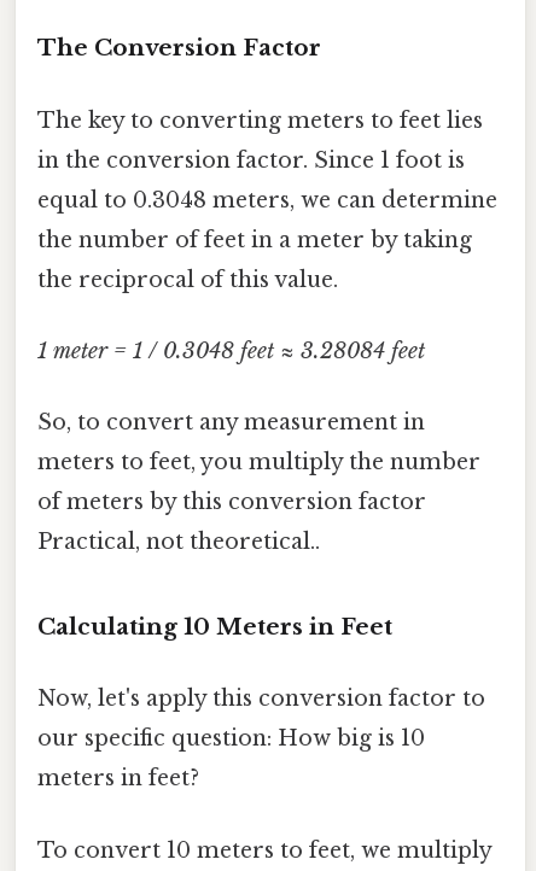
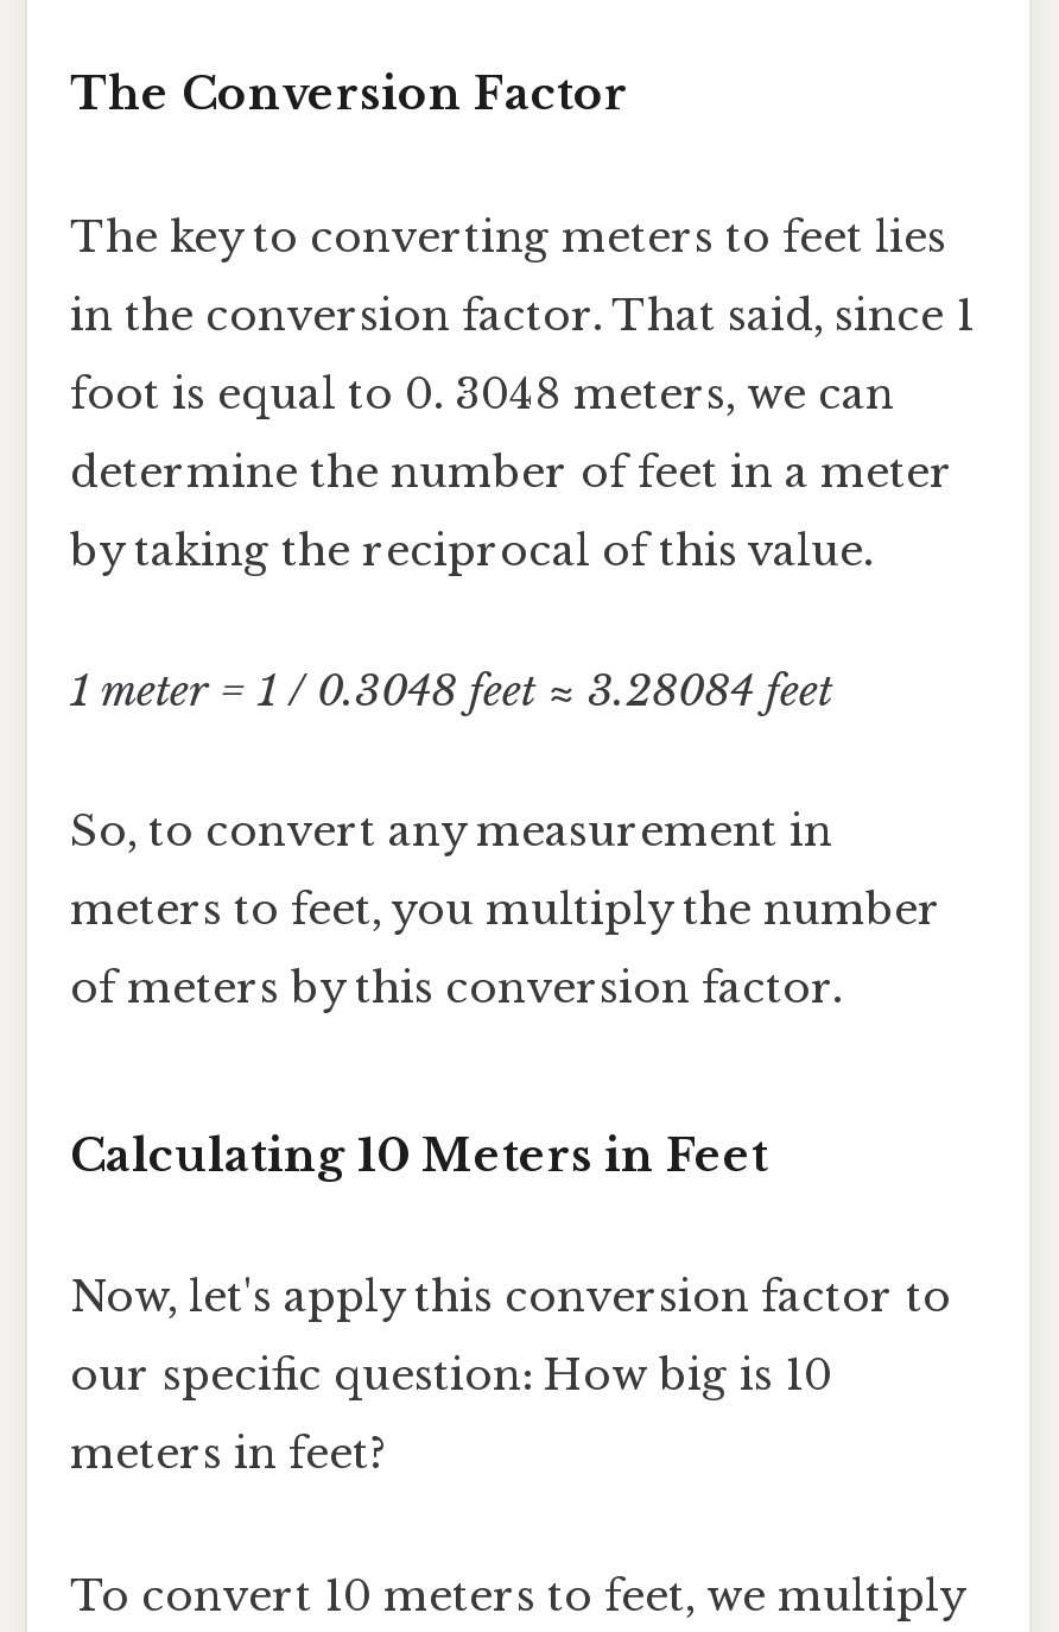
- in the conversion factor. Since 1 foot is
+ in the conversion factor. That said, since 1

- equal to 0.3048 meters, we can determine
+ foot is equal to 0. 3048 meters, we can

- the number of feet in a meter by taking
+ determine the number of feet in a meter

- the reciprocal of this value.
+ by taking the reciprocal of this value.

- of meters by this conversion factor
- Practical, not theoretical..
+ of meters by this conversion factor.
